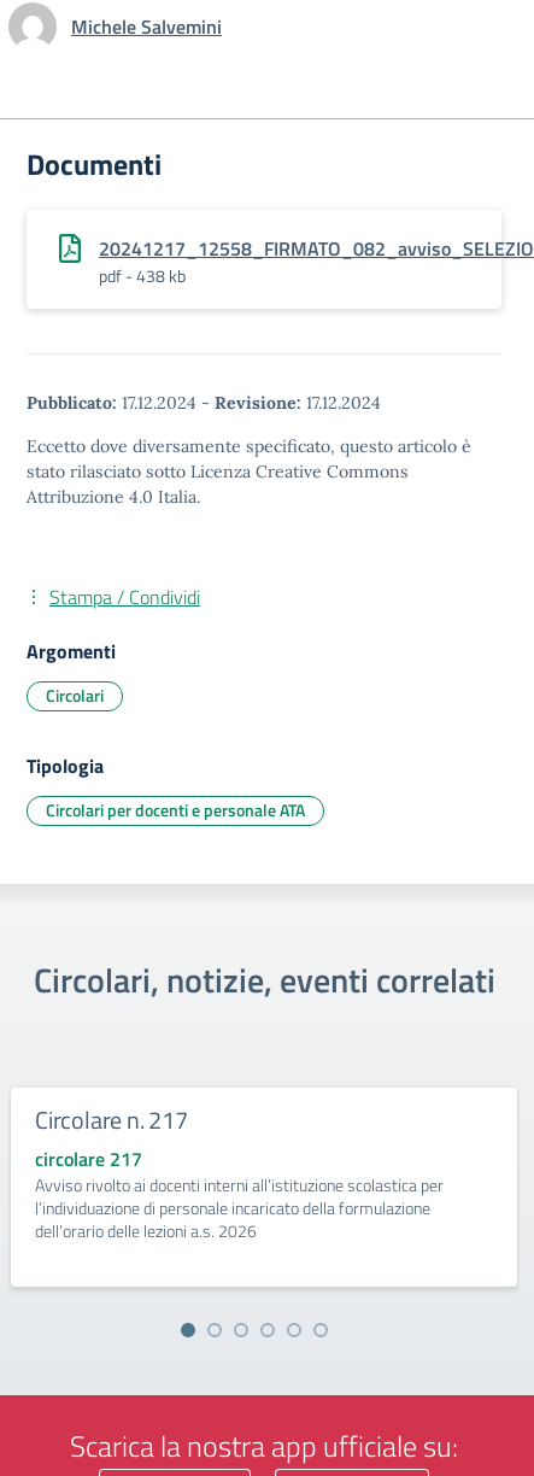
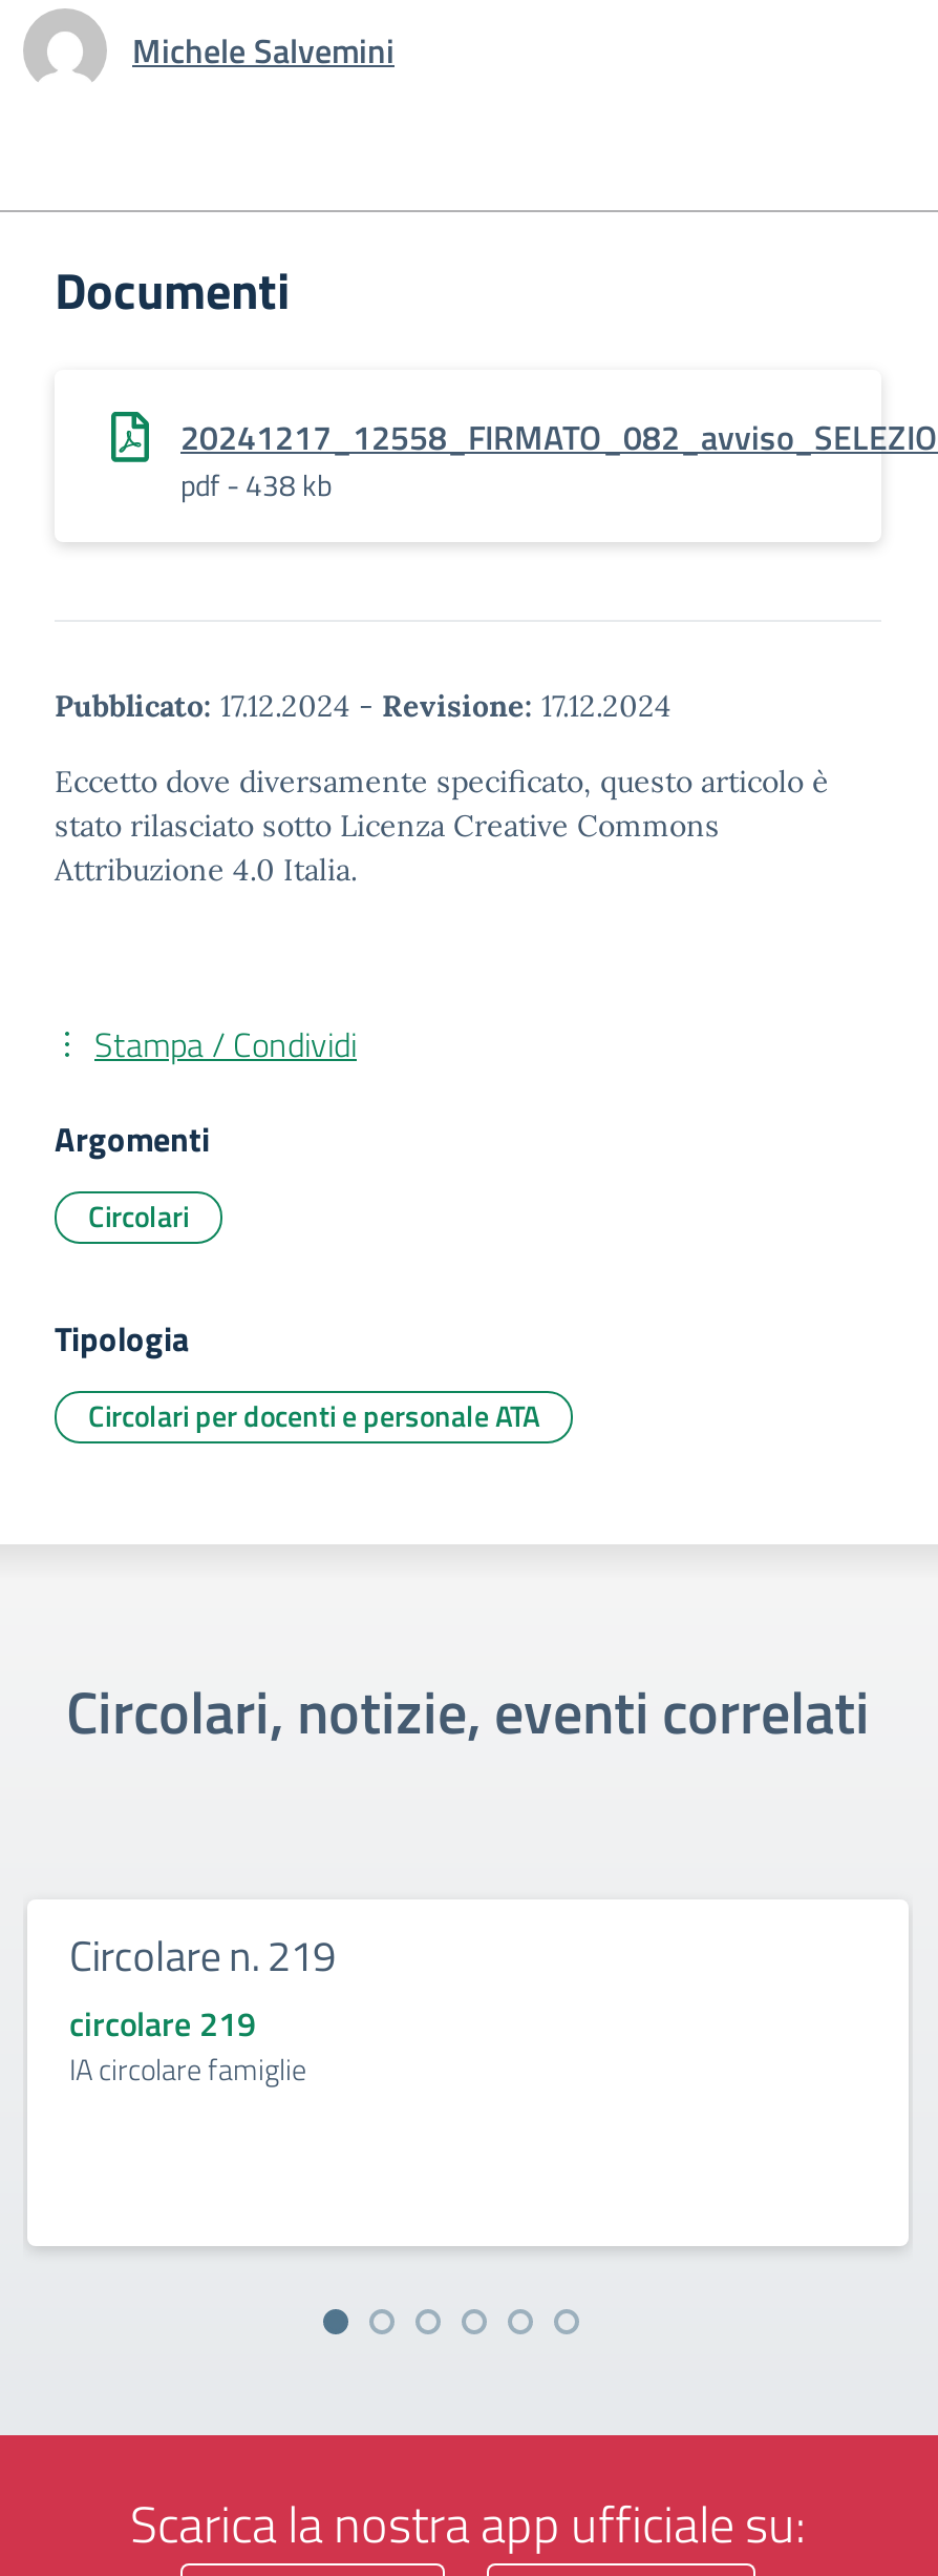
- Circolare n. 217
- circolare 217
- Avviso rivolto ai docenti interni all’istituzione scolastica per
- l’individuazione di personale incaricato della formulazione
- dell’orario delle lezioni a.s. 2026
+ Circolare n. 219
+ circolare 219
+ IA circolare famiglie
